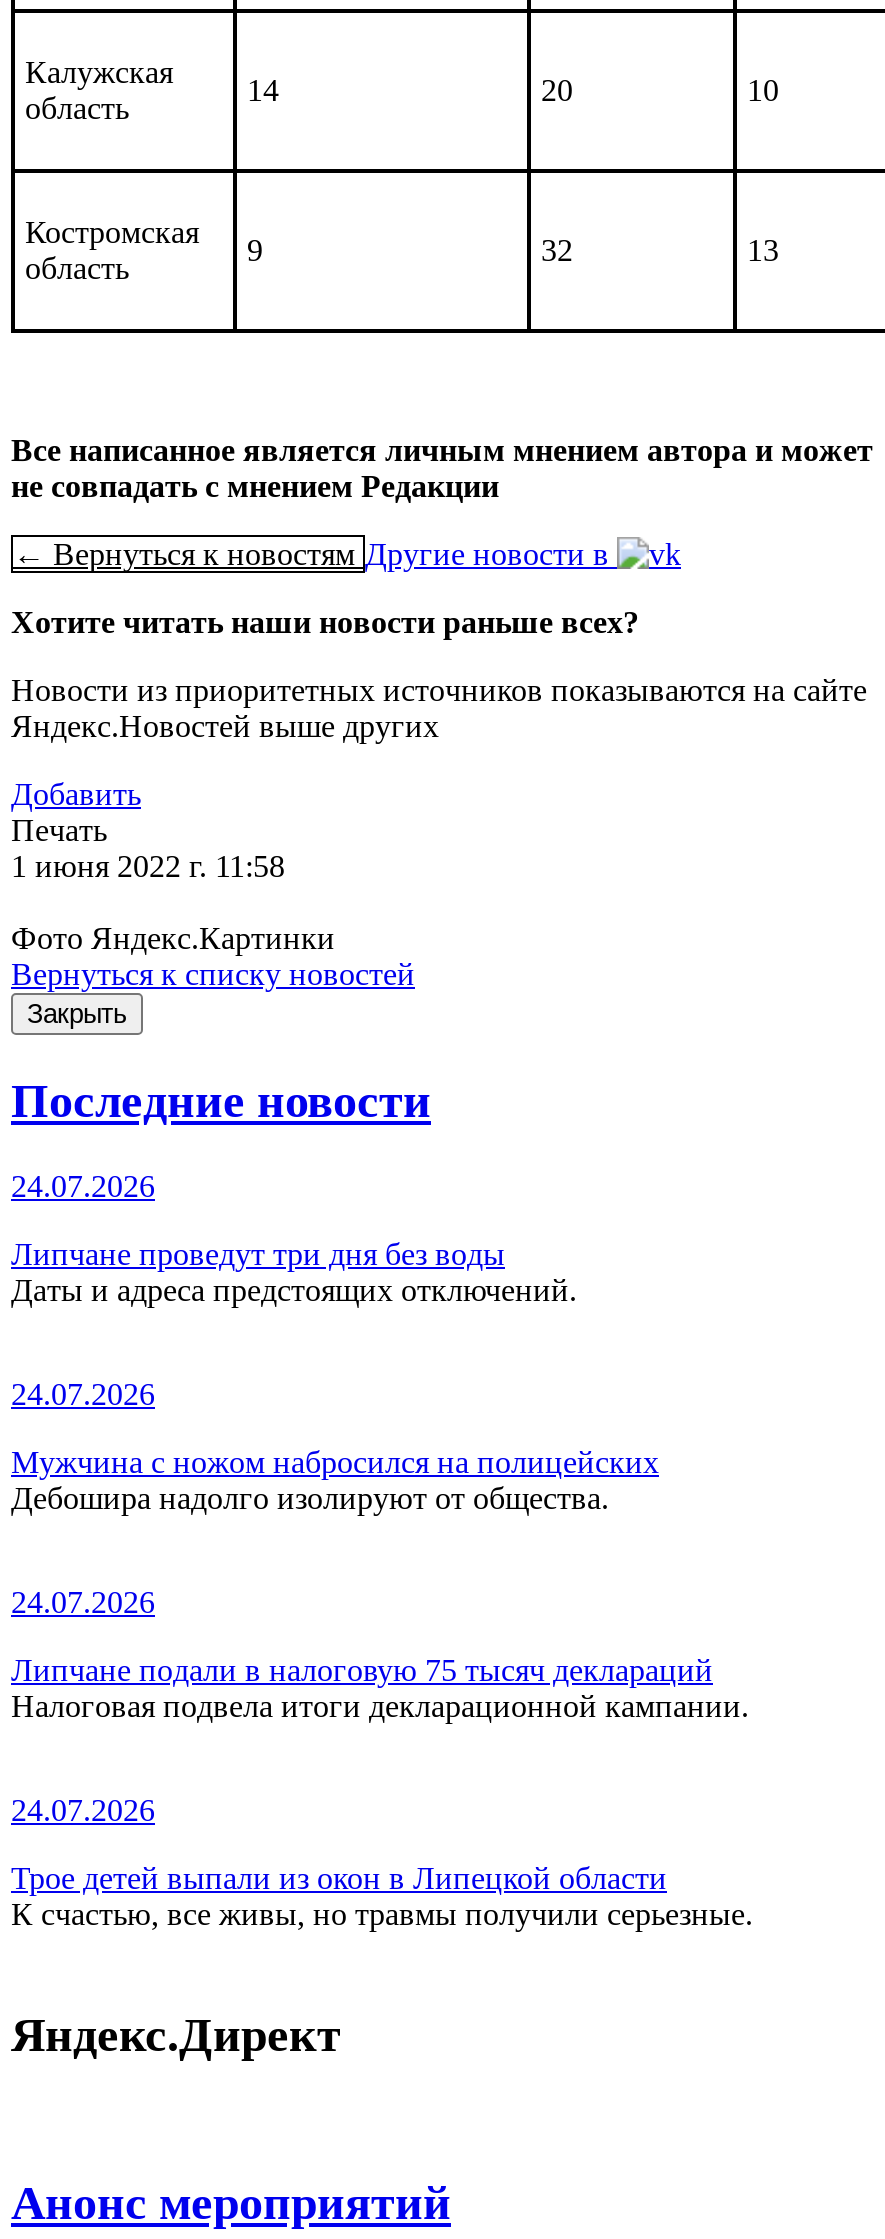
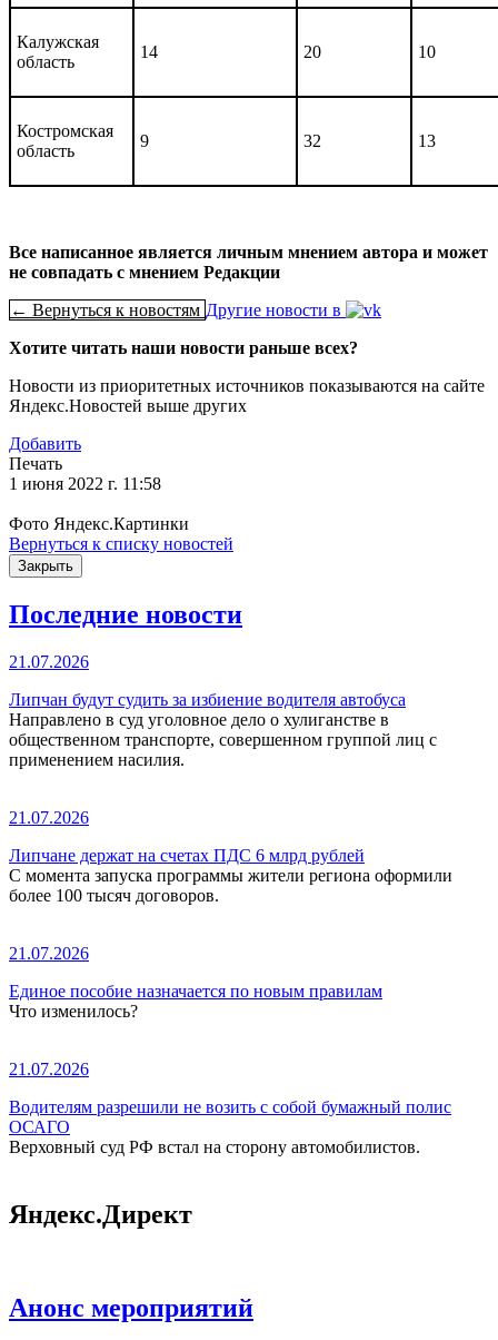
- 24.07.2026
+ 21.07.2026

- Липчане проведут три дня без воды
- Даты и адреса предстоящих отключений.
+ Липчан будут судить за избиение водителя автобуса
+ Направлено в суд уголовное дело о хулиганстве в
+ общественном транспорте, совершенном группой лиц с
+ применением насилия.

- 24.07.2026
+ 21.07.2026

- Мужчина с ножом набросился на полицейских
- Дебошира надолго изолируют от общества.
+ Липчане держат на счетах ПДС 6 млрд рублей
+ С момента запуска программы жители региона оформили
+ более 100 тысяч договоров.

- 24.07.2026
+ 21.07.2026

- Липчане подали в налоговую 75 тысяч деклараций
- Налоговая подвела итоги декларационной кампании.
+ Единое пособие назначается по новым правилам
+ Что изменилось?

- 24.07.2026
+ 21.07.2026

- Трое детей выпали из окон в Липецкой области
- К счастью, все живы, но травмы получили серьезные.
+ Водителям разрешили не возить с собой бумажный полис
+ ОСАГО
+ Верховный суд РФ встал на сторону автомобилистов.
